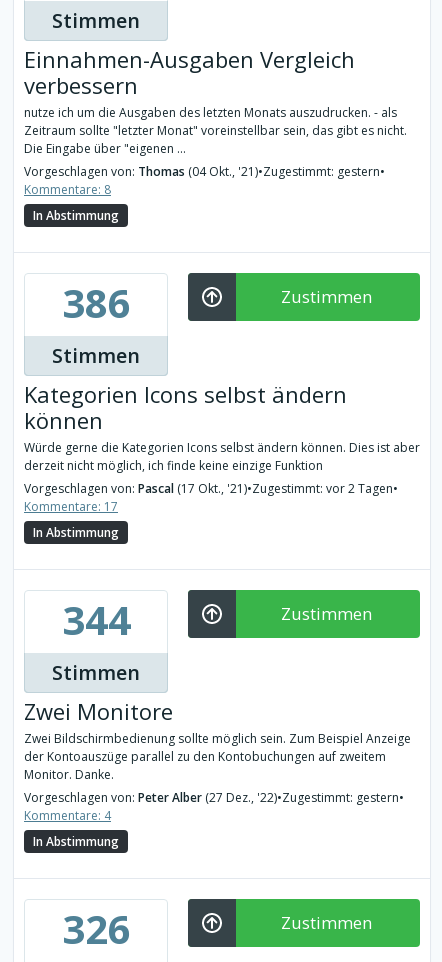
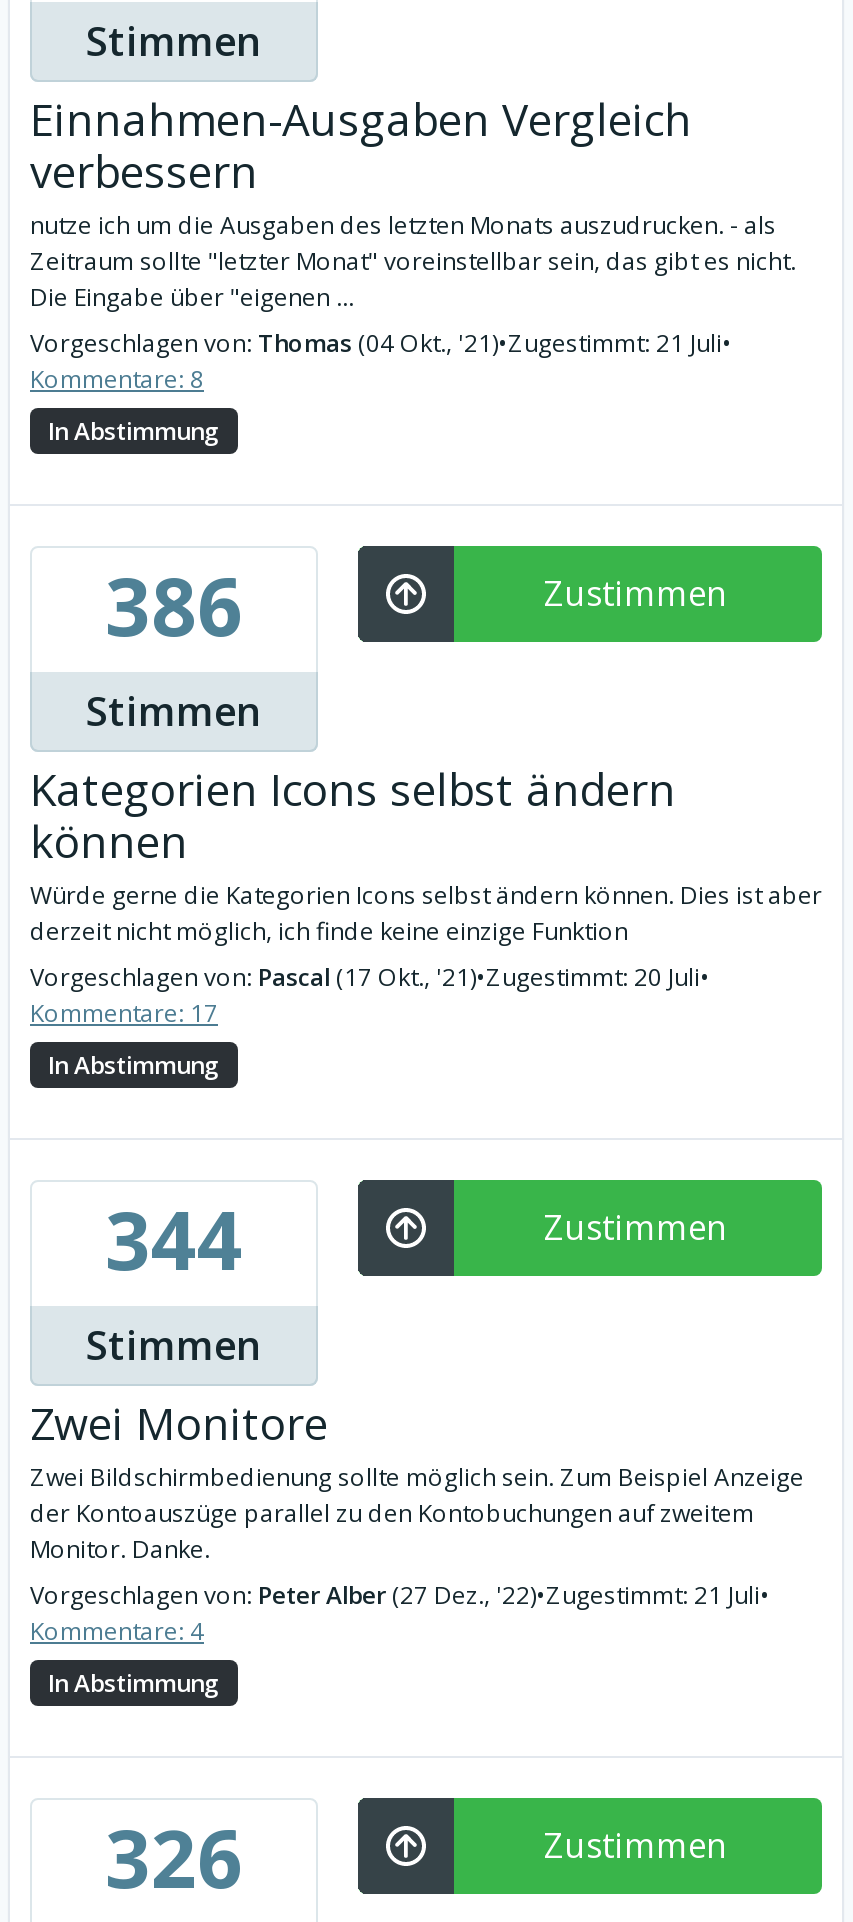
- Vorgeschlagen von: Thomas (04 Okt., '21) •Zugestimmt: gestern•
+ Vorgeschlagen von: Thomas (04 Okt., '21) •Zugestimmt: 21 Juli•

- Vorgeschlagen von: Pascal (17 Okt., '21) •Zugestimmt: vor 2 Tagen•
+ Vorgeschlagen von: Pascal (17 Okt., '21) •Zugestimmt: 20 Juli•

- Vorgeschlagen von: Peter Alber (27 Dez., '22)•Zugestimmt: gestern•
+ Vorgeschlagen von: Peter Alber (27 Dez., '22)•Zugestimmt: 21 Juli•
